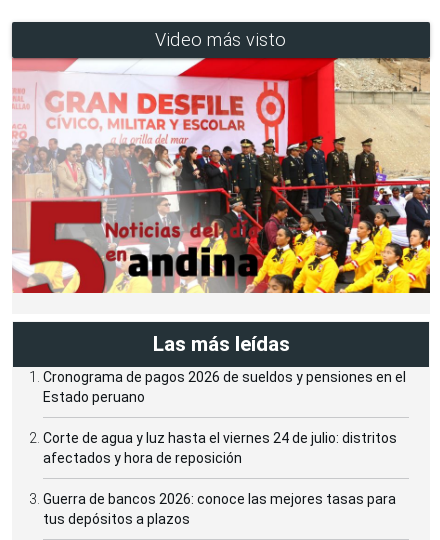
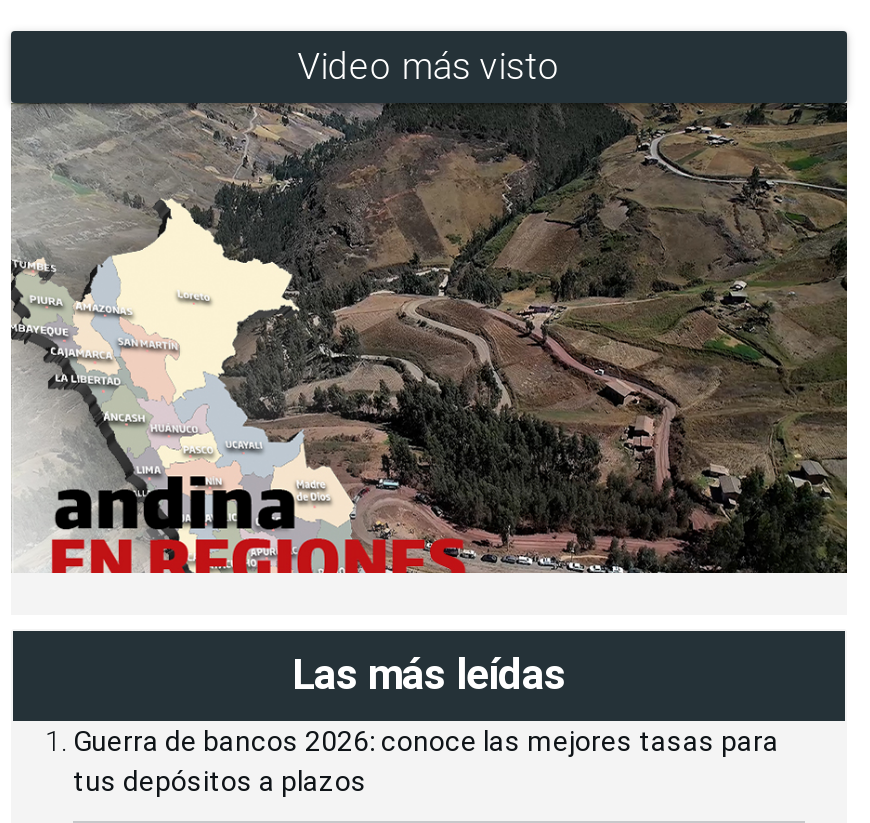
- [image]
+ [image]

- Cronograma de pagos 2026 de sueldos y pensiones en el
- Estado peruano
- Corte de agua y luz hasta el viernes 24 de julio: distritos
- afectados y hora de reposición
